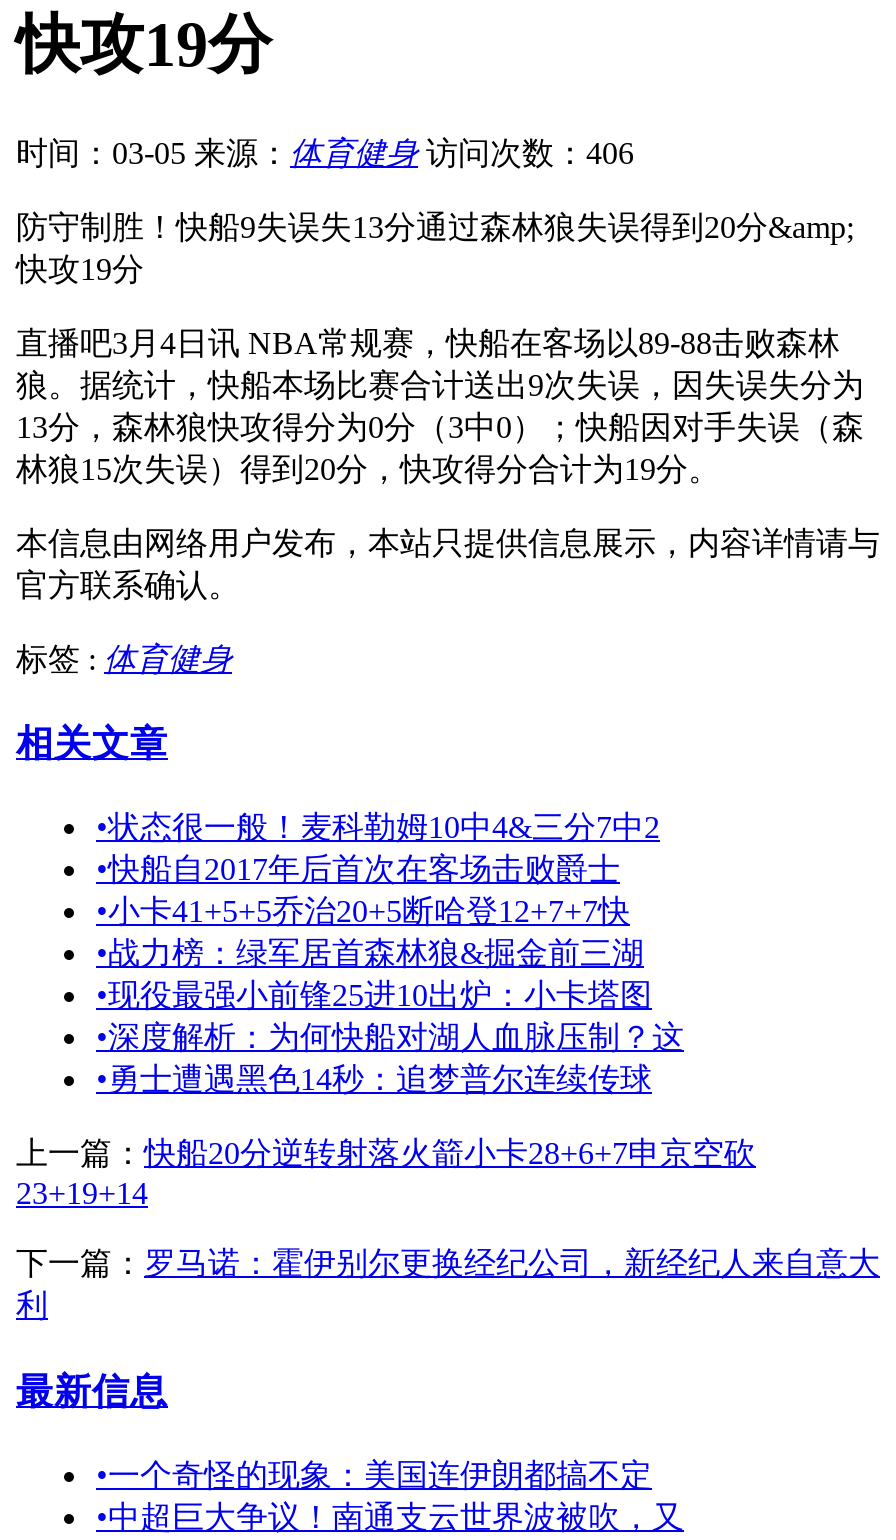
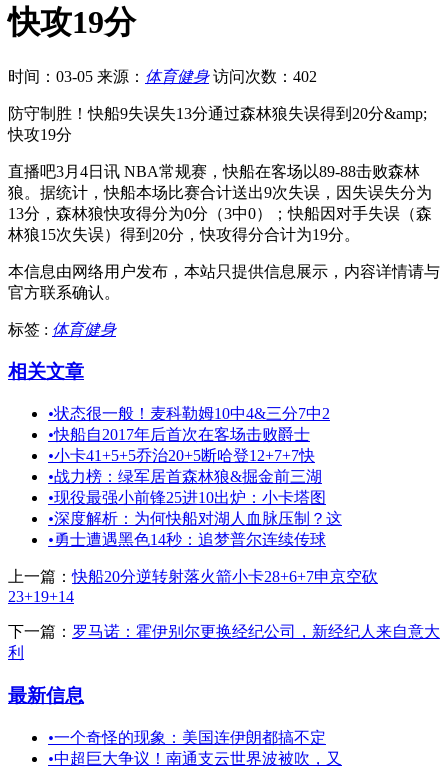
- 时间：03-05 来源：体育健身 访问次数：406
+ 时间：03-05 来源：体育健身 访问次数：402
